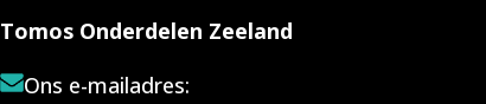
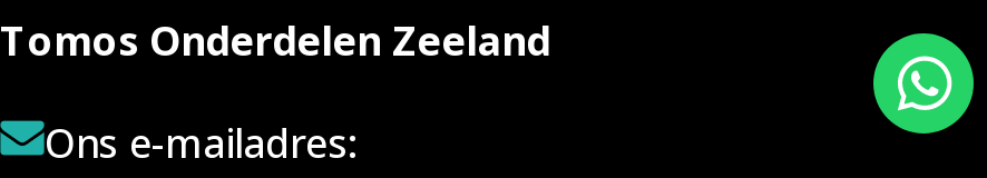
+ [image]
